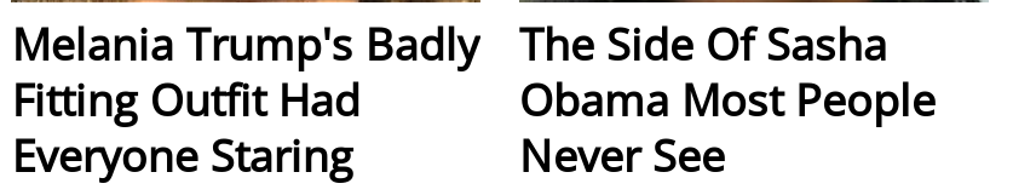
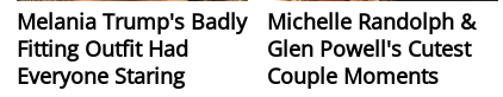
- The Side Of Sasha
- Obama Most People
- Never See
+ Michelle Randolph &
+ Glen Powell's Cutest
+ Couple Moments
